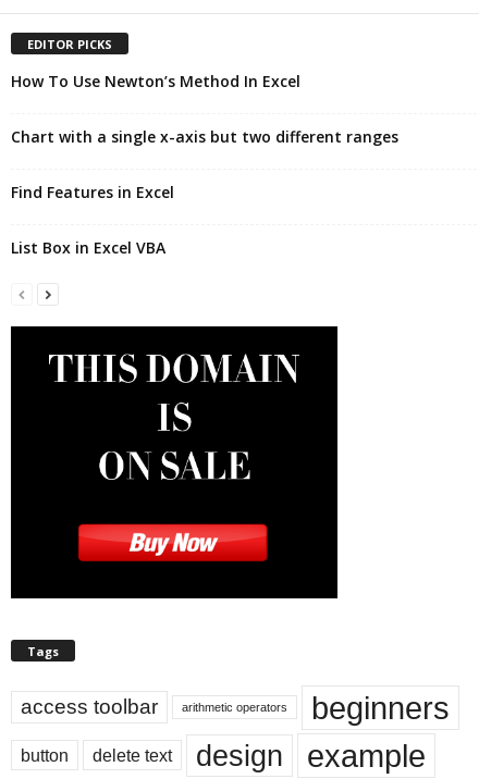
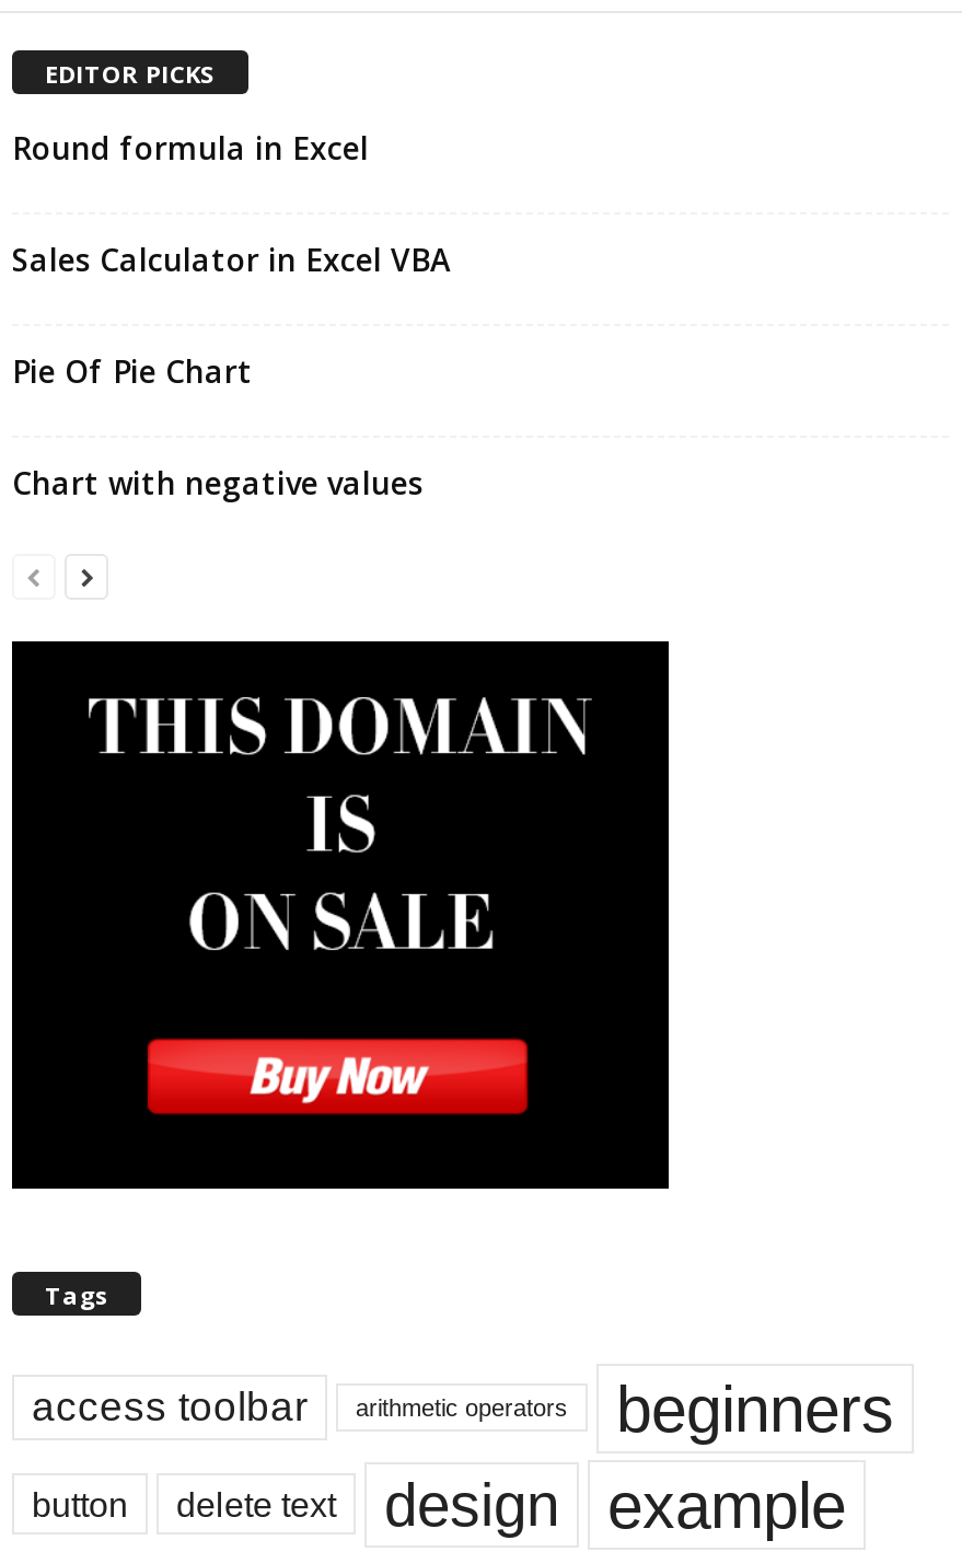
- How To Use Newton’s Method In Excel
+ Round formula in Excel

- Chart with a single x-axis but two different ranges
+ Sales Calculator in Excel VBA

- Find Features in Excel
+ Pie Of Pie Chart

- List Box in Excel VBA
+ Chart with negative values
